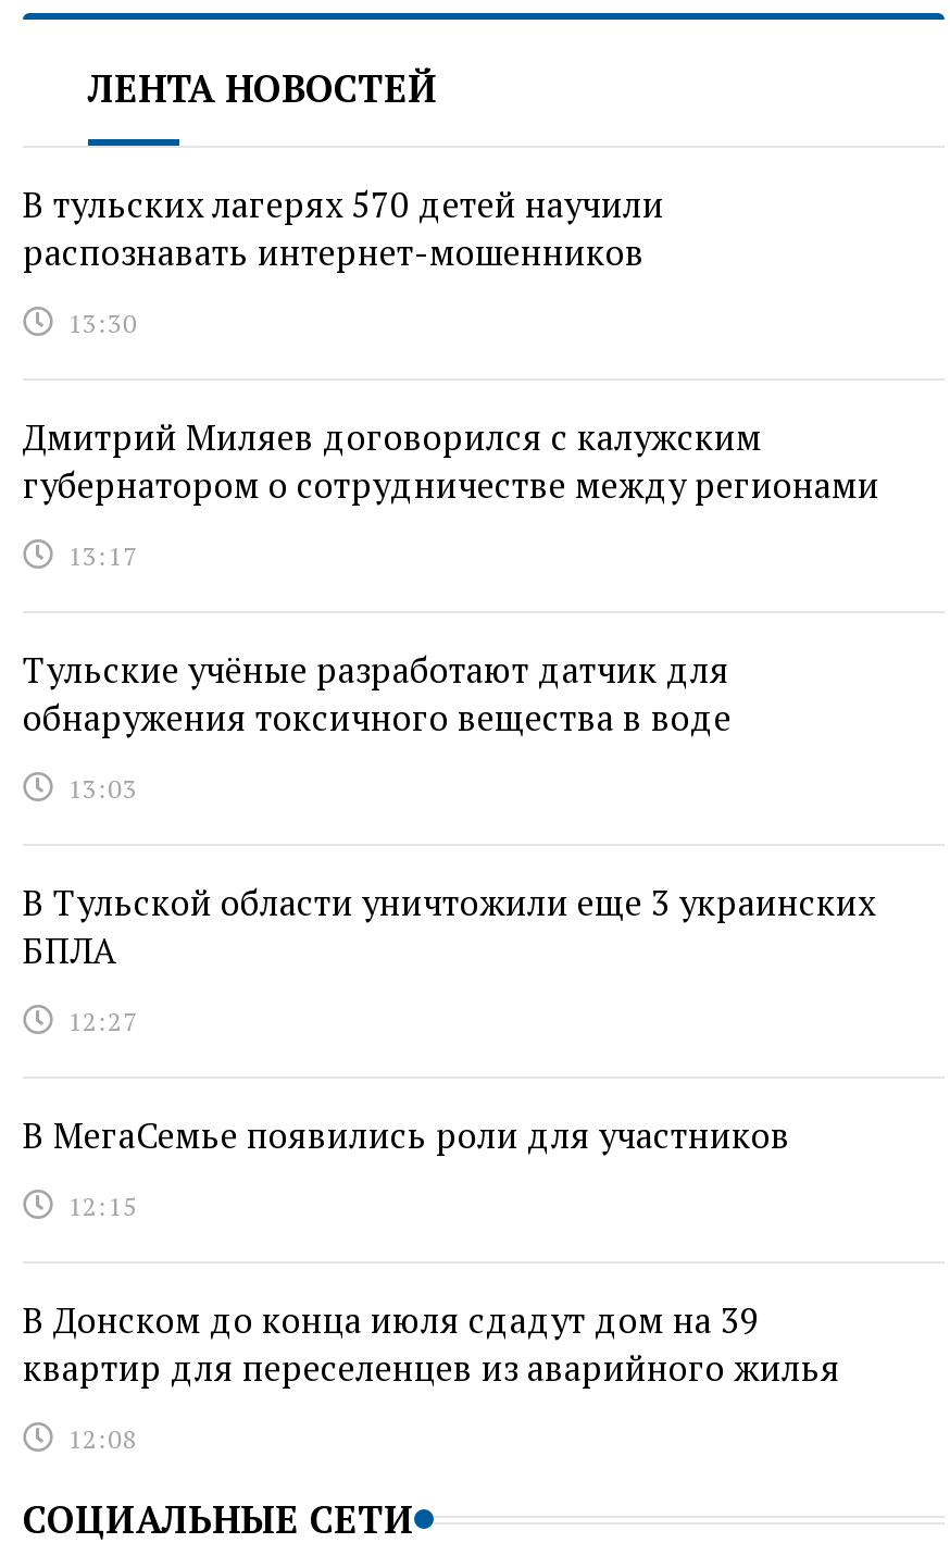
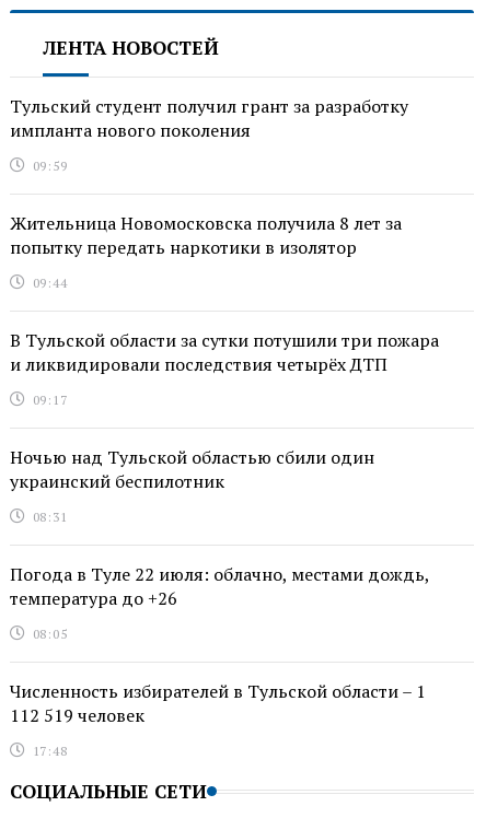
- В тульских лагерях 570 детей научили
- распознавать интернет-мошенников
+ Тульский студент получил грант за разработку
+ импланта нового поколения

- 13:30
+ 09:59

- Дмитрий Миляев договорился с калужским
- губернатором о сотрудничестве между регионами
+ Жительница Новомосковска получила 8 лет за
+ попытку передать наркотики в изолятор

- 13:17
+ 09:44

- Тульские учёные разработают датчик для
- обнаружения токсичного вещества в воде
+ В Тульской области за сутки потушили три пожара
+ и ликвидировали последствия четырёх ДТП

- 13:03
+ 09:17

- В Тульской области уничтожили еще 3 украинских
- БПЛА
+ Ночью над Тульской областью сбили один
+ украинский беспилотник

- 12:27
+ 08:31

- В МегаСемье появились роли для участников
+ Погода в Туле 22 июля: облачно, местами дождь,
+ температура до +26

- 12:15
+ 08:05

- В Донском до конца июля сдадут дом на 39
- квартир для переселенцев из аварийного жилья
+ Численность избирателей в Тульской области – 1
+ 112 519 человек

- 12:08
+ 17:48
